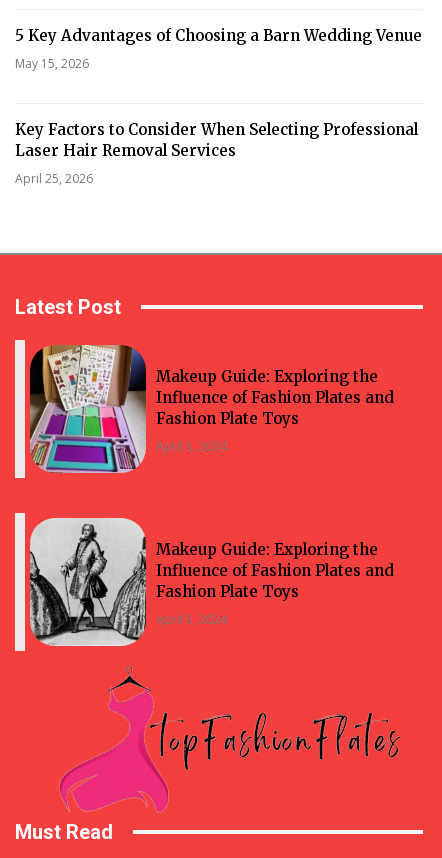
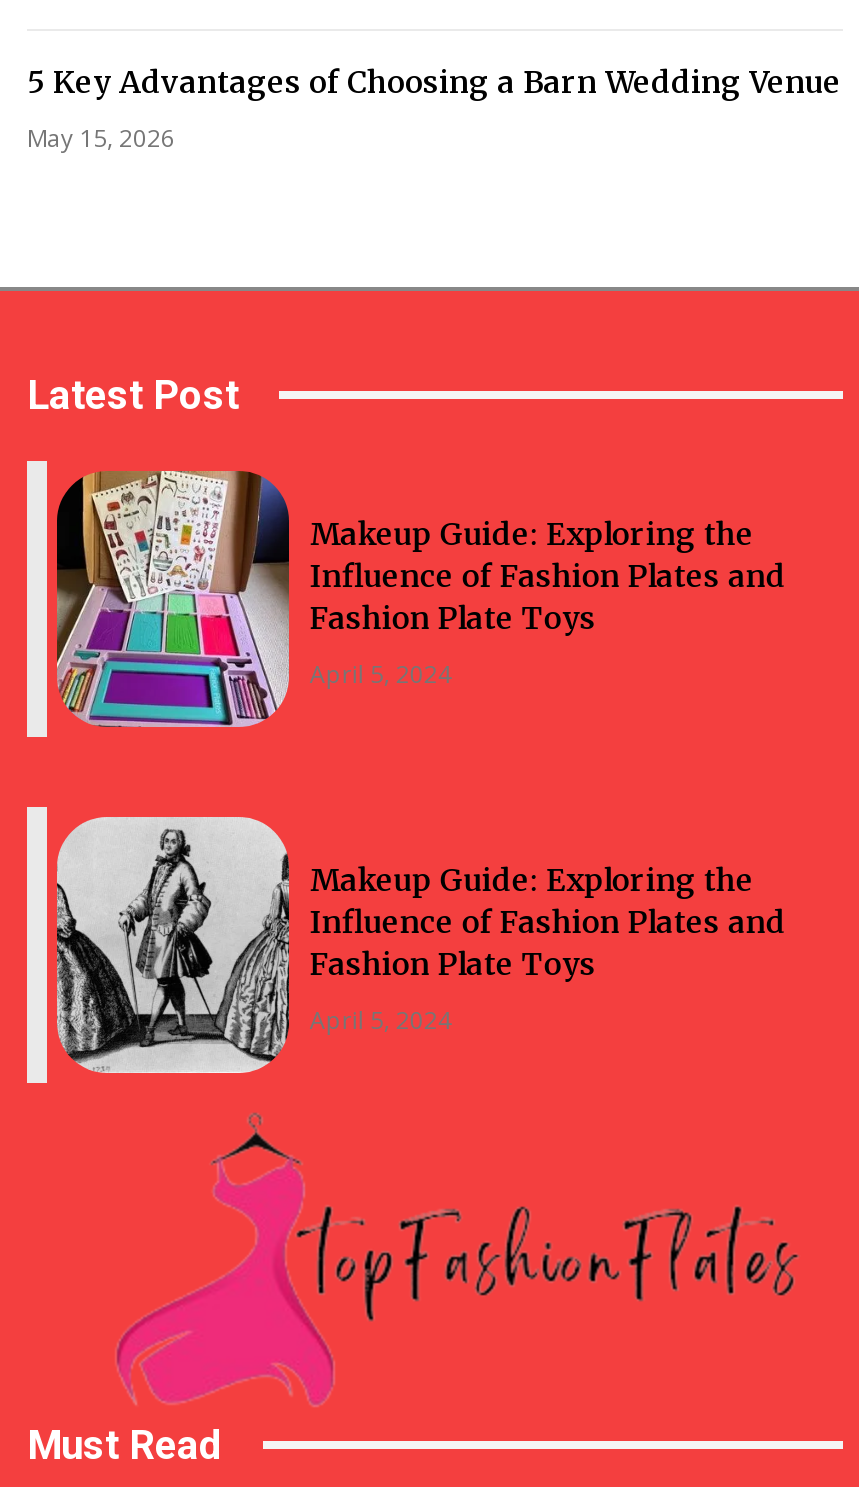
- Key Factors to Consider When Selecting Professional
- Laser Hair Removal Services
- April 25, 2026
